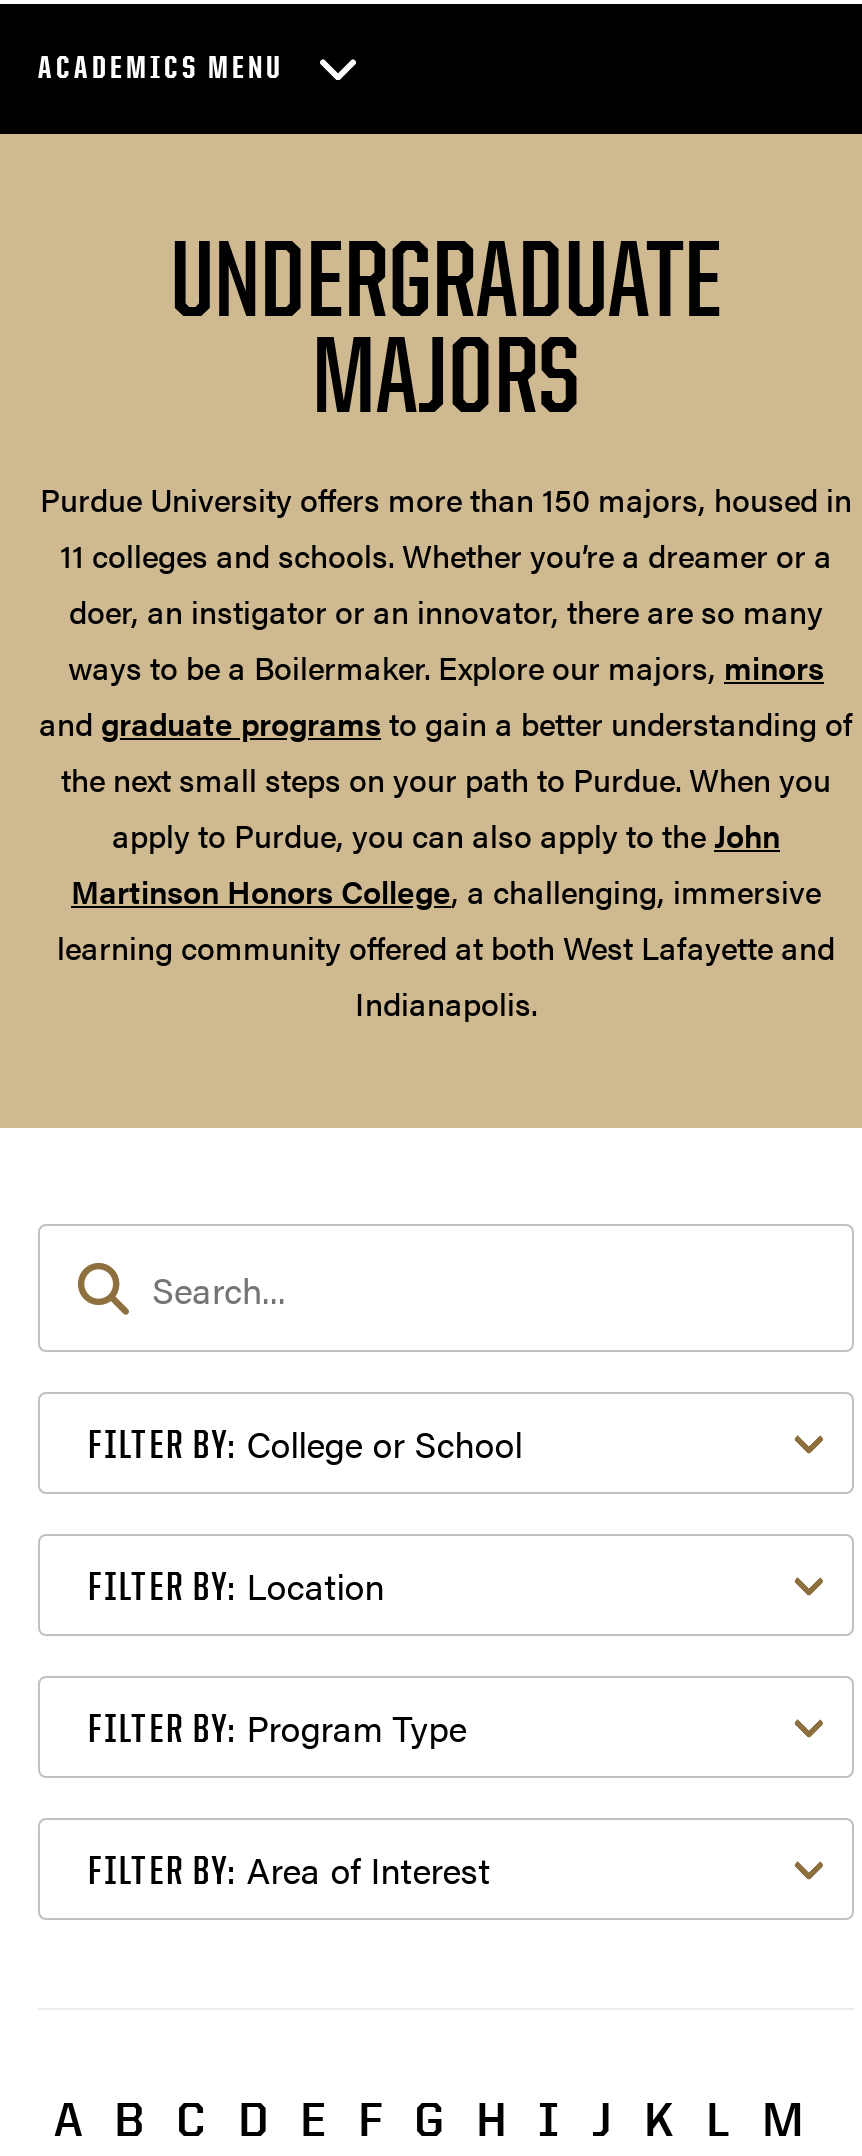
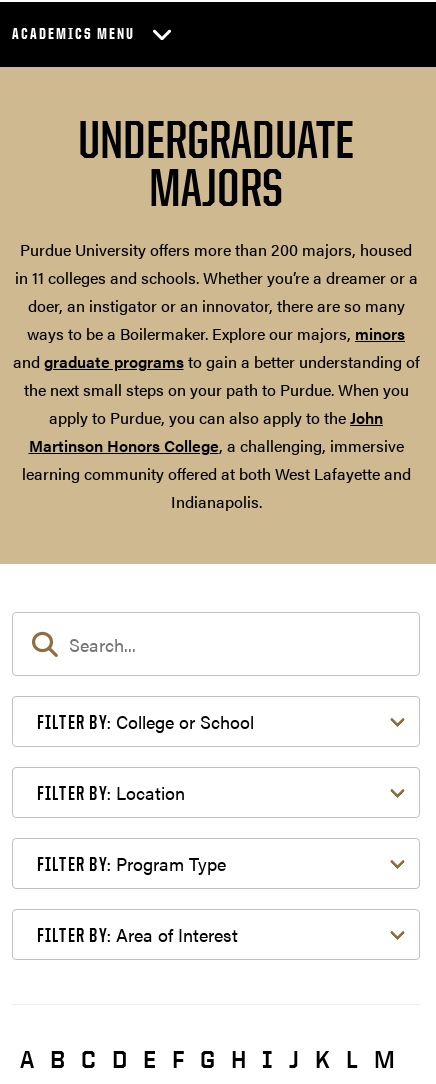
- Purdue University offers more than 150 majors, housed in
- 11 colleges and schools. Whether you’re a dreamer or a
+ Purdue University offers more than 200 majors, housed
+ in 11 colleges and schools. Whether you’re a dreamer or a
